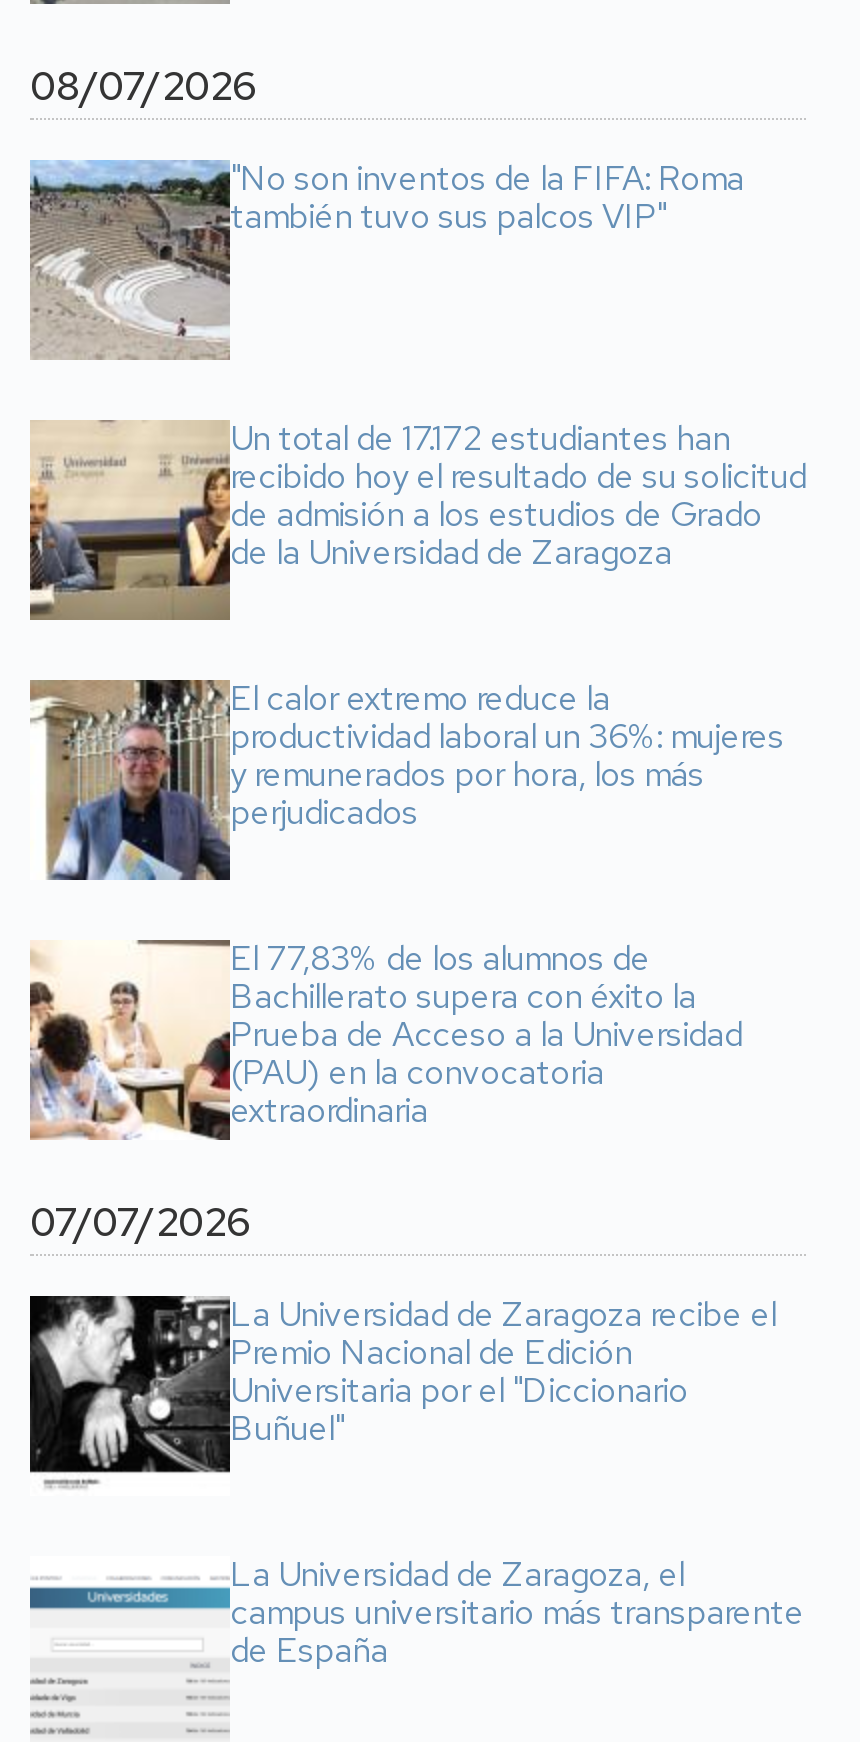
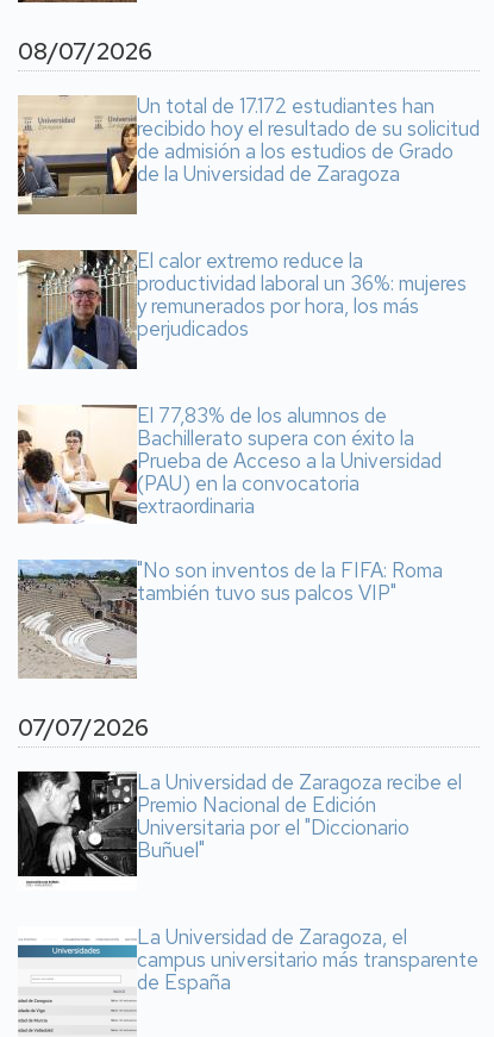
moved down: [image] | "No son inventos de la FIFA: Roma | también tuvo sus palcos VIP"

moved up: [image] | Un total de 17.172 estudiantes han | recibido hoy el resultado de su solicitud | ... | (PAU) en la convocatoria | extraordinaria
